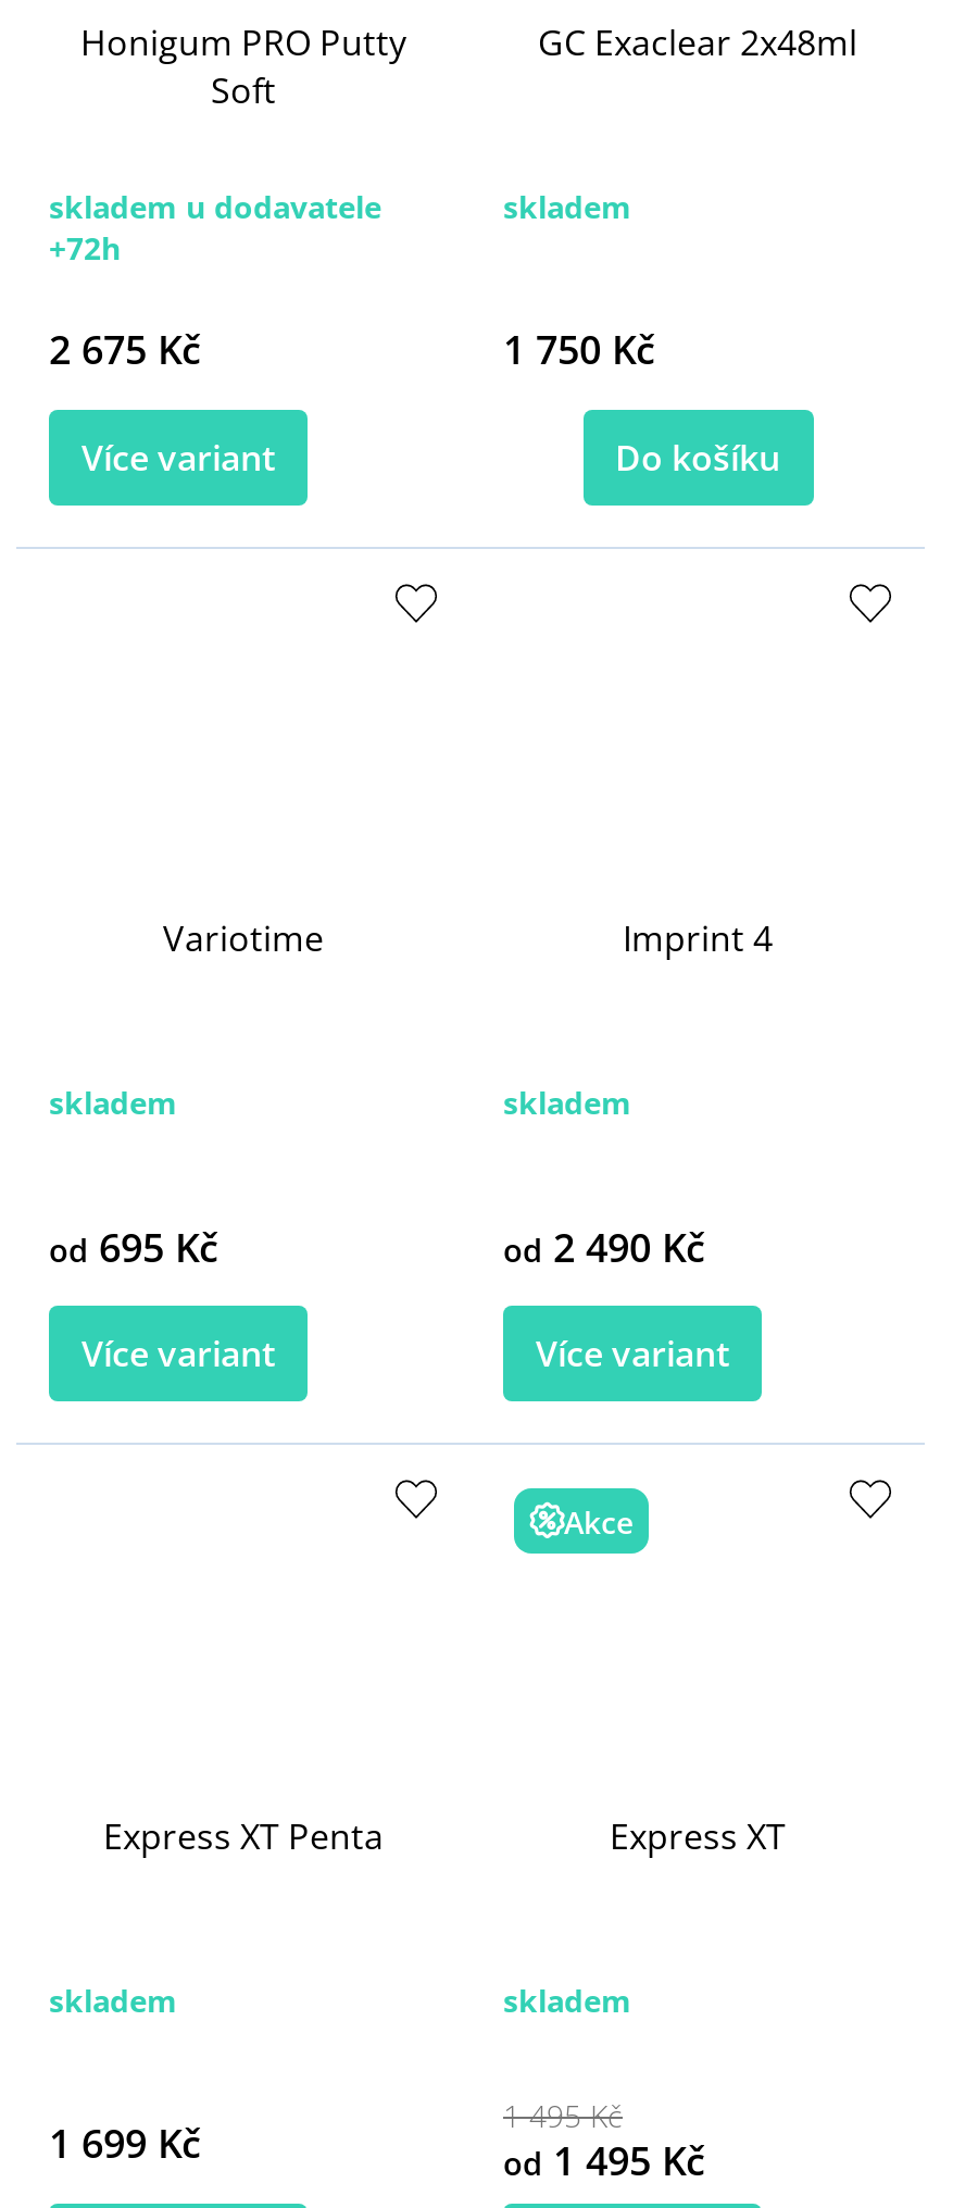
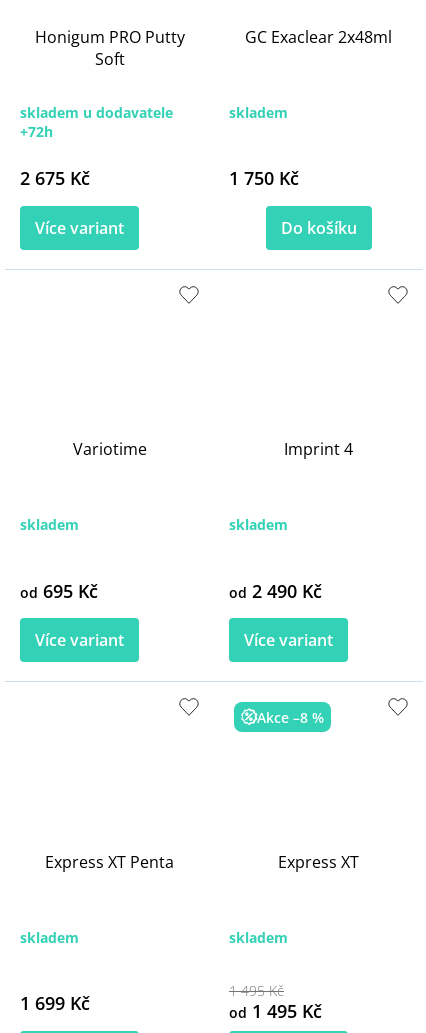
- Akce
+ Akce –8 %
